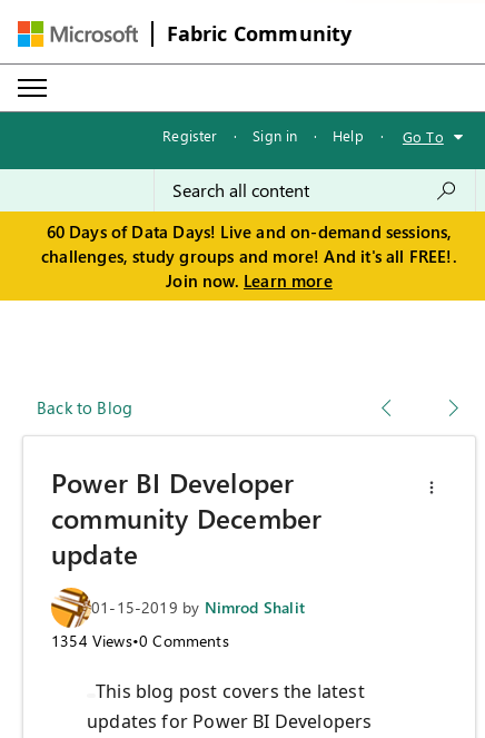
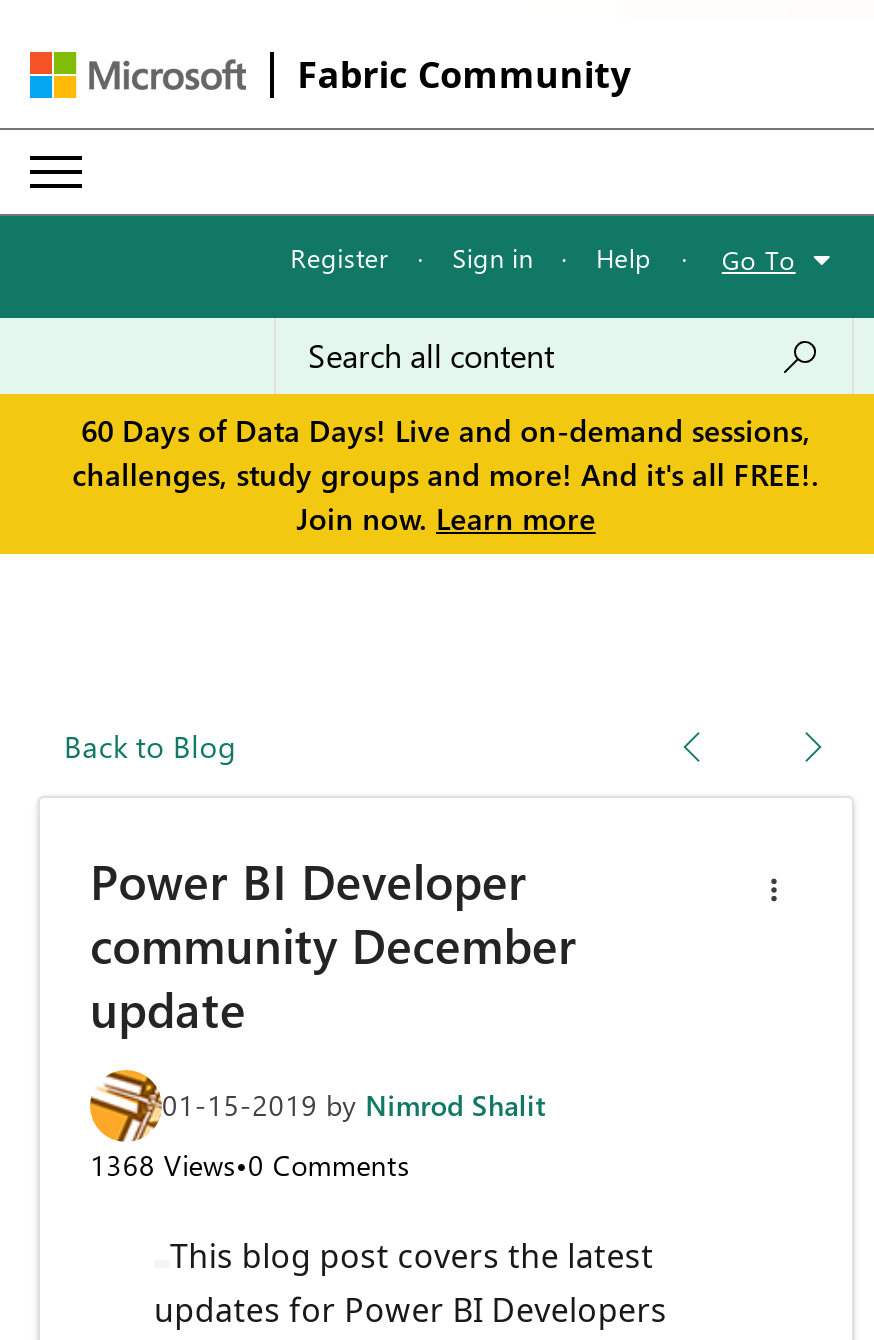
- 1354 Views•0 Comments
+ 1368 Views•0 Comments
